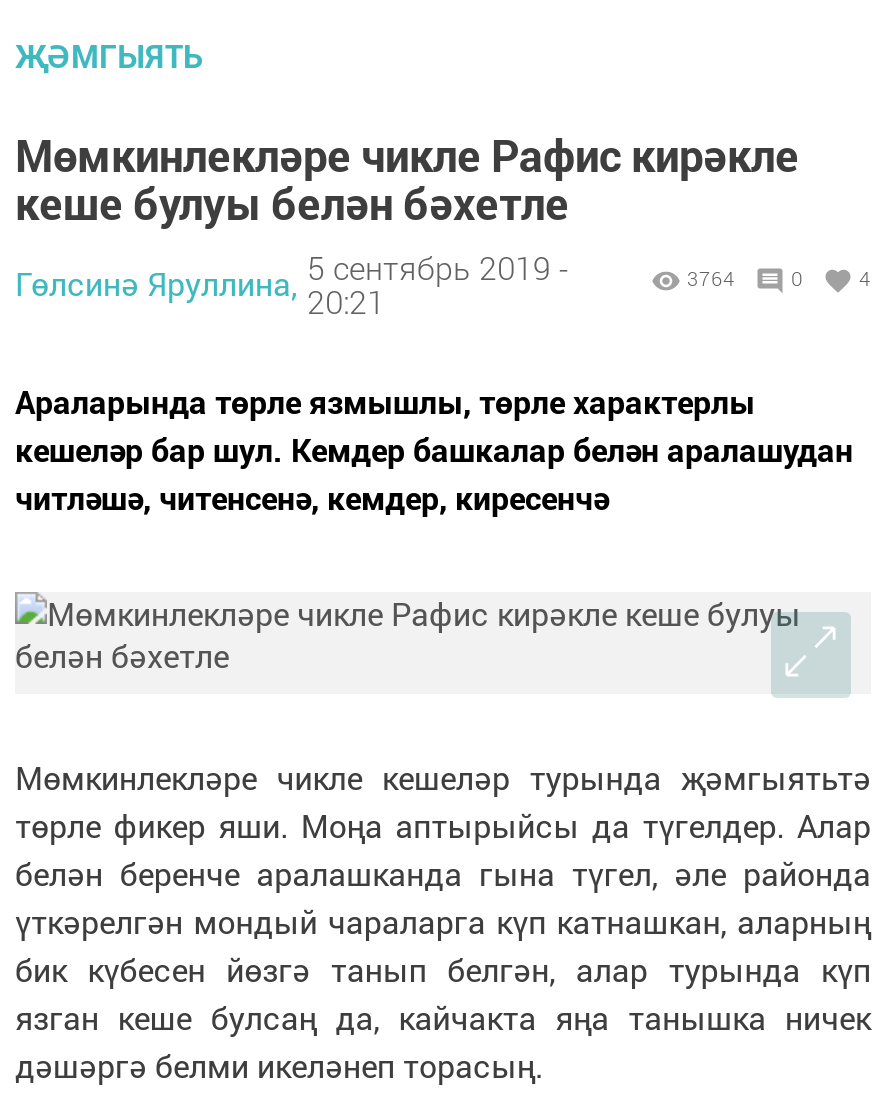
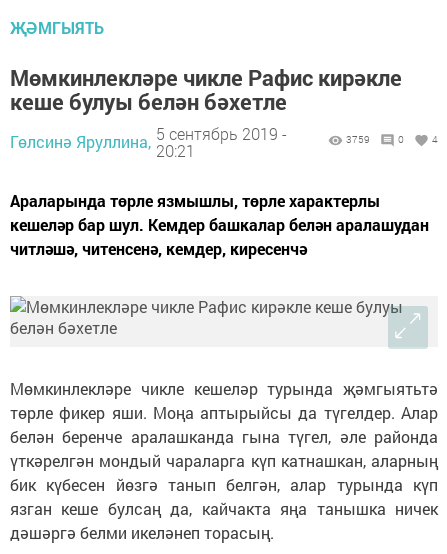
- 3764
+ 3759
